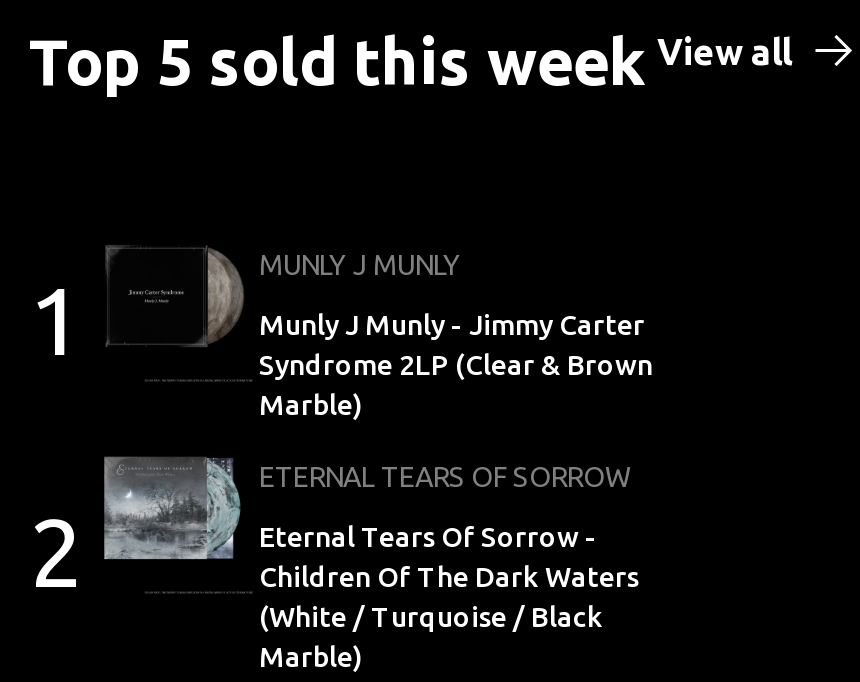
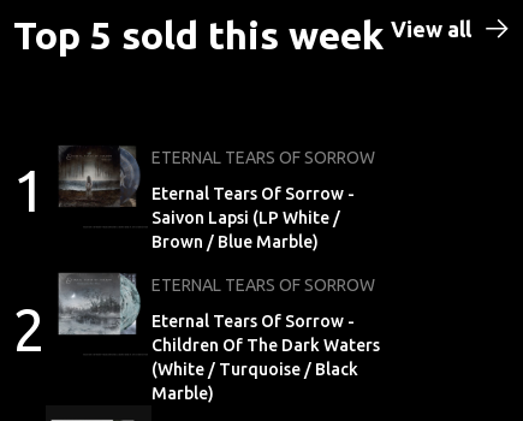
- [image]
- MUNLY J MUNLY
+ [image]
+ ETERNAL TEARS OF SORROW

- Munly J Munly - Jimmy Carter
- Syndrome 2LP (Clear & Brown
- Marble)
+ Eternal Tears Of Sorrow -
+ Saivon Lapsi (LP White /
+ Brown / Blue Marble)
